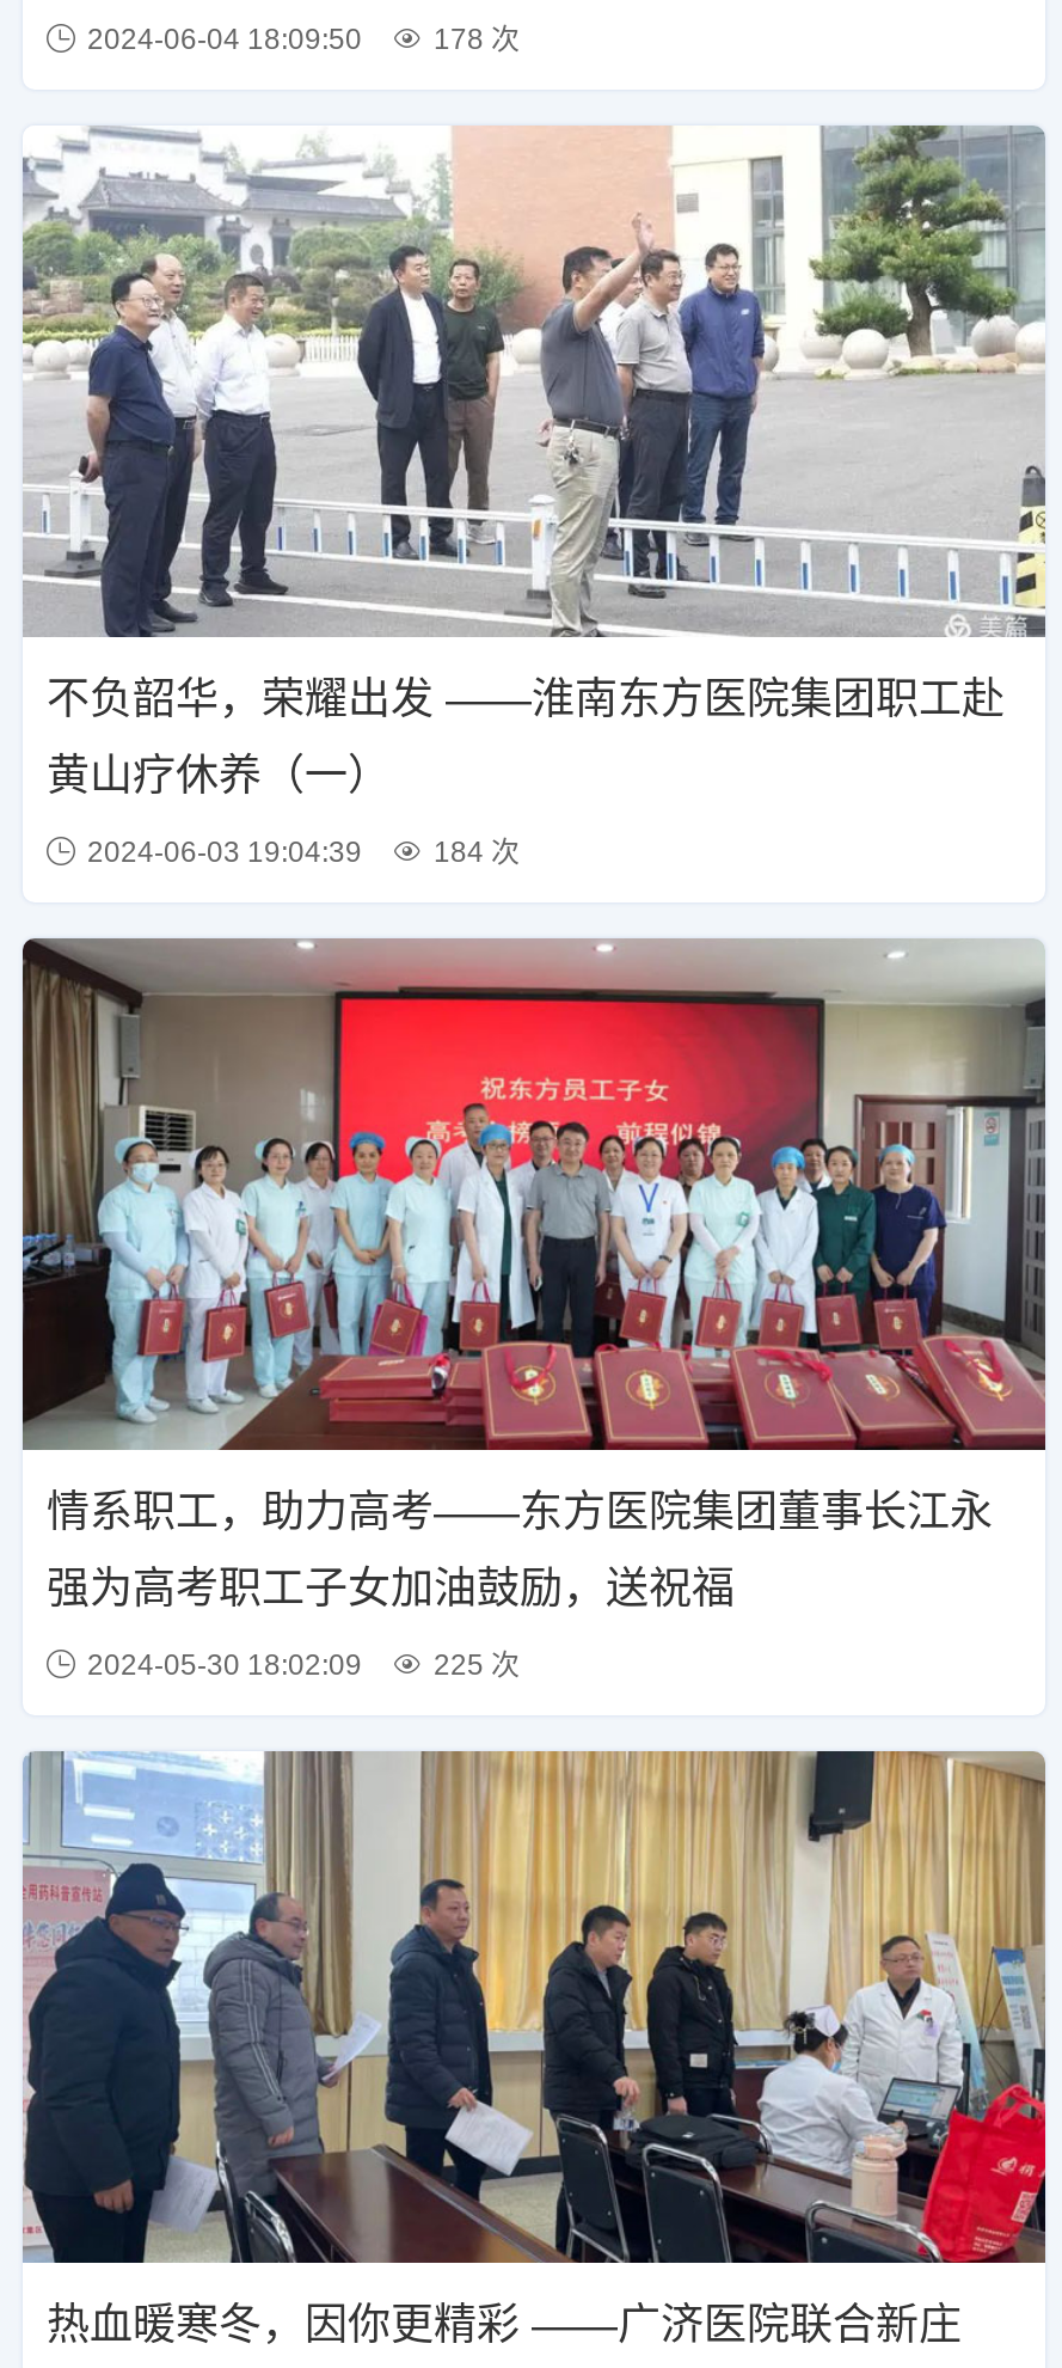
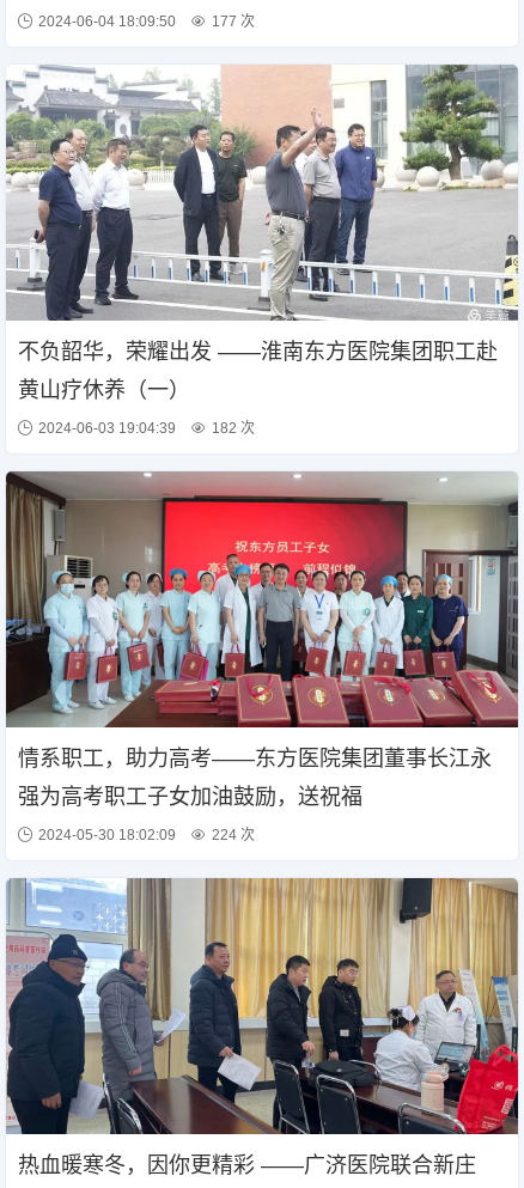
- 2024-06-04 18:09:50 178 次
+ 2024-06-04 18:09:50 177 次

- 2024-06-03 19:04:39 184 次
+ 2024-06-03 19:04:39 182 次

- 2024-05-30 18:02:09 225 次
+ 2024-05-30 18:02:09 224 次
